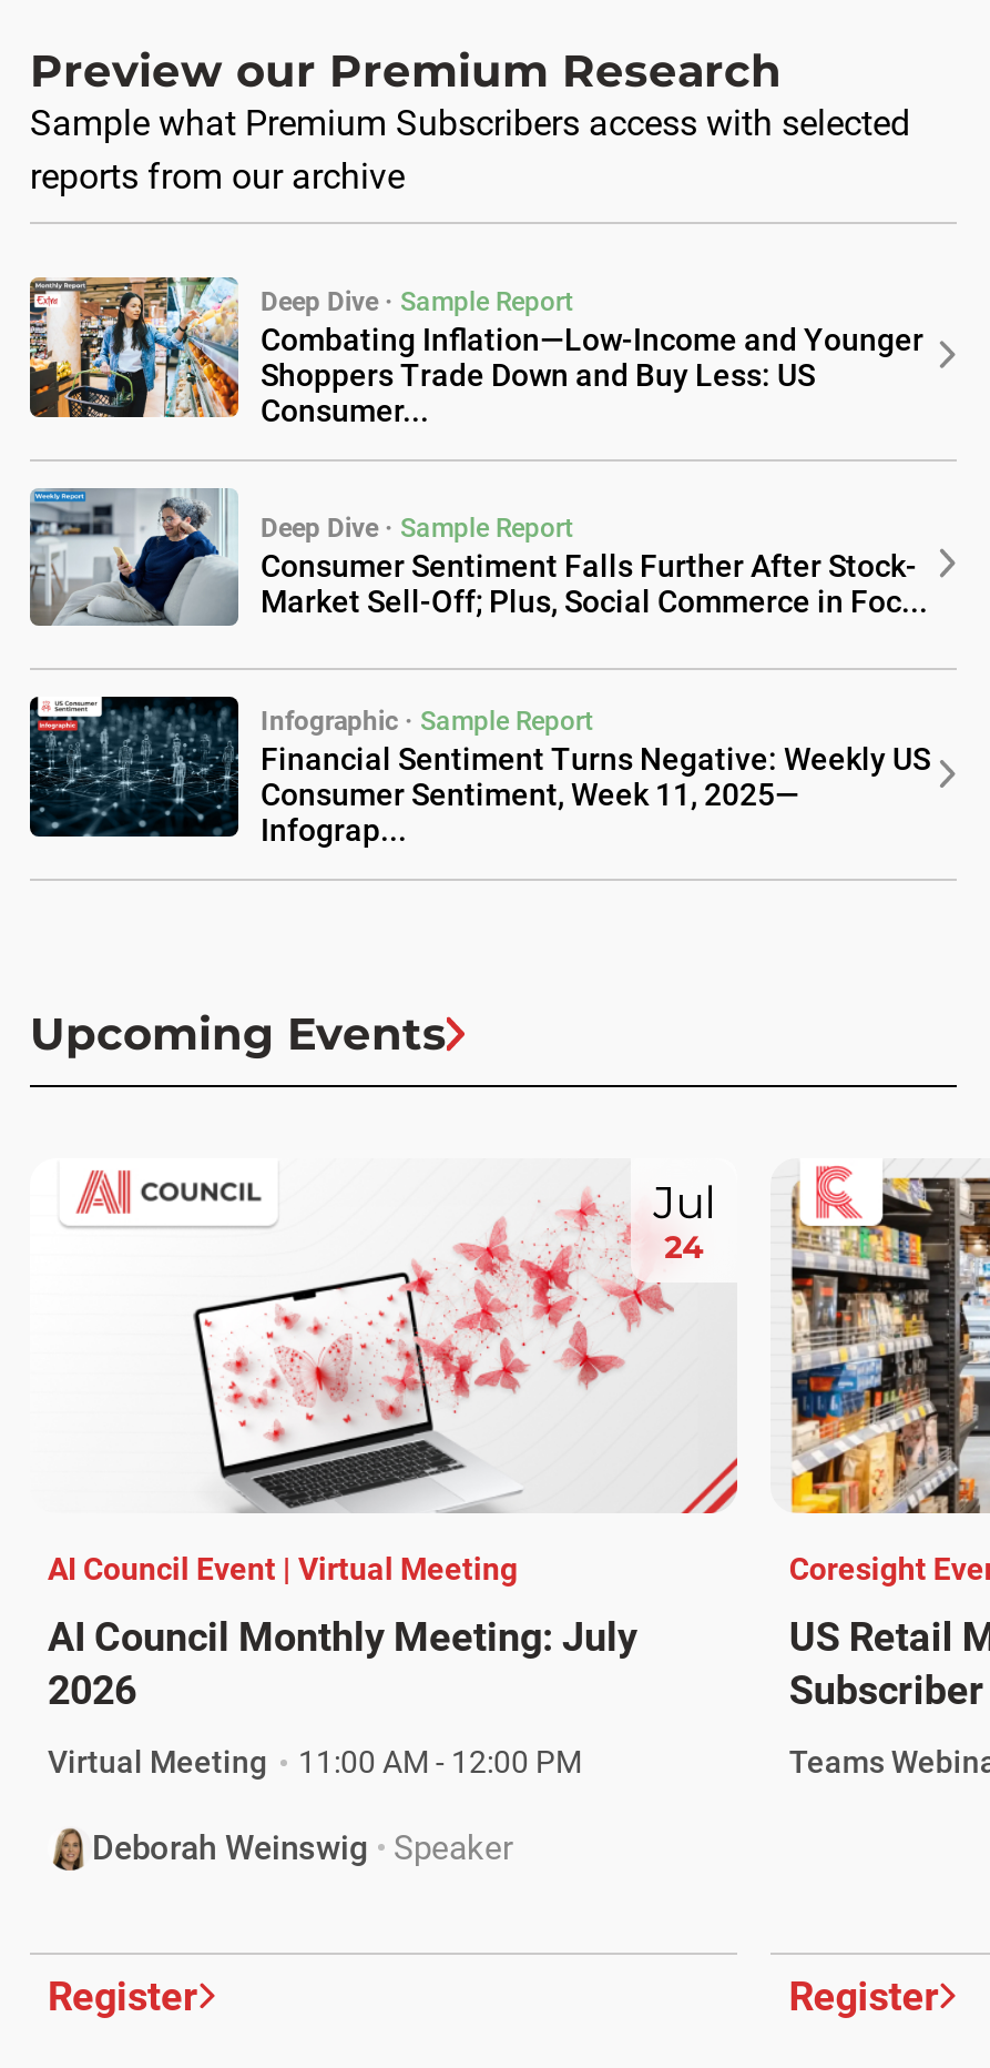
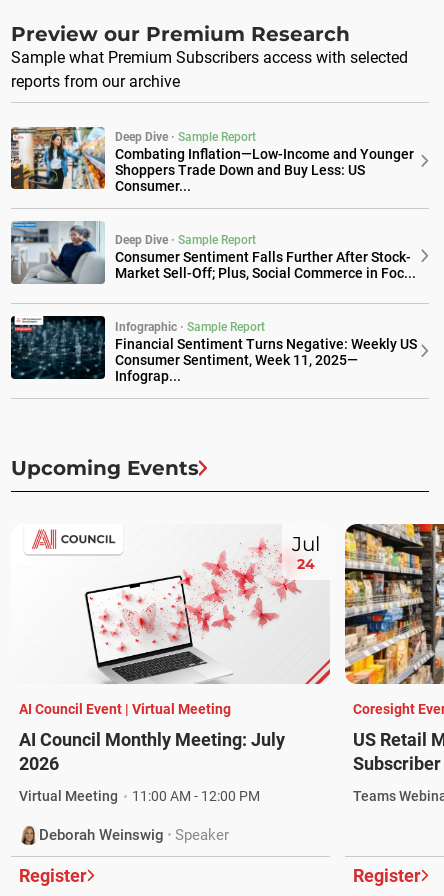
- [image]
+ [image]
